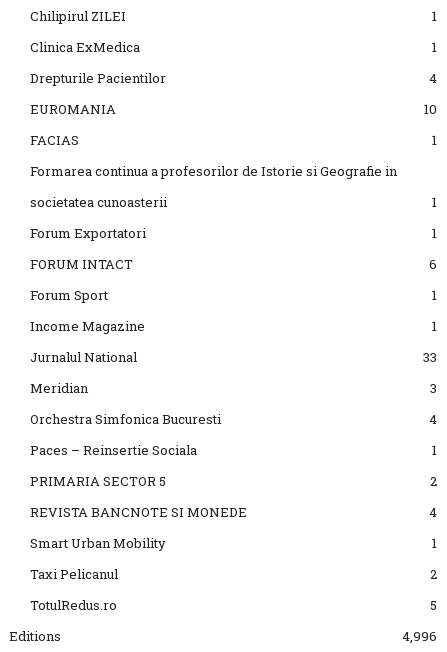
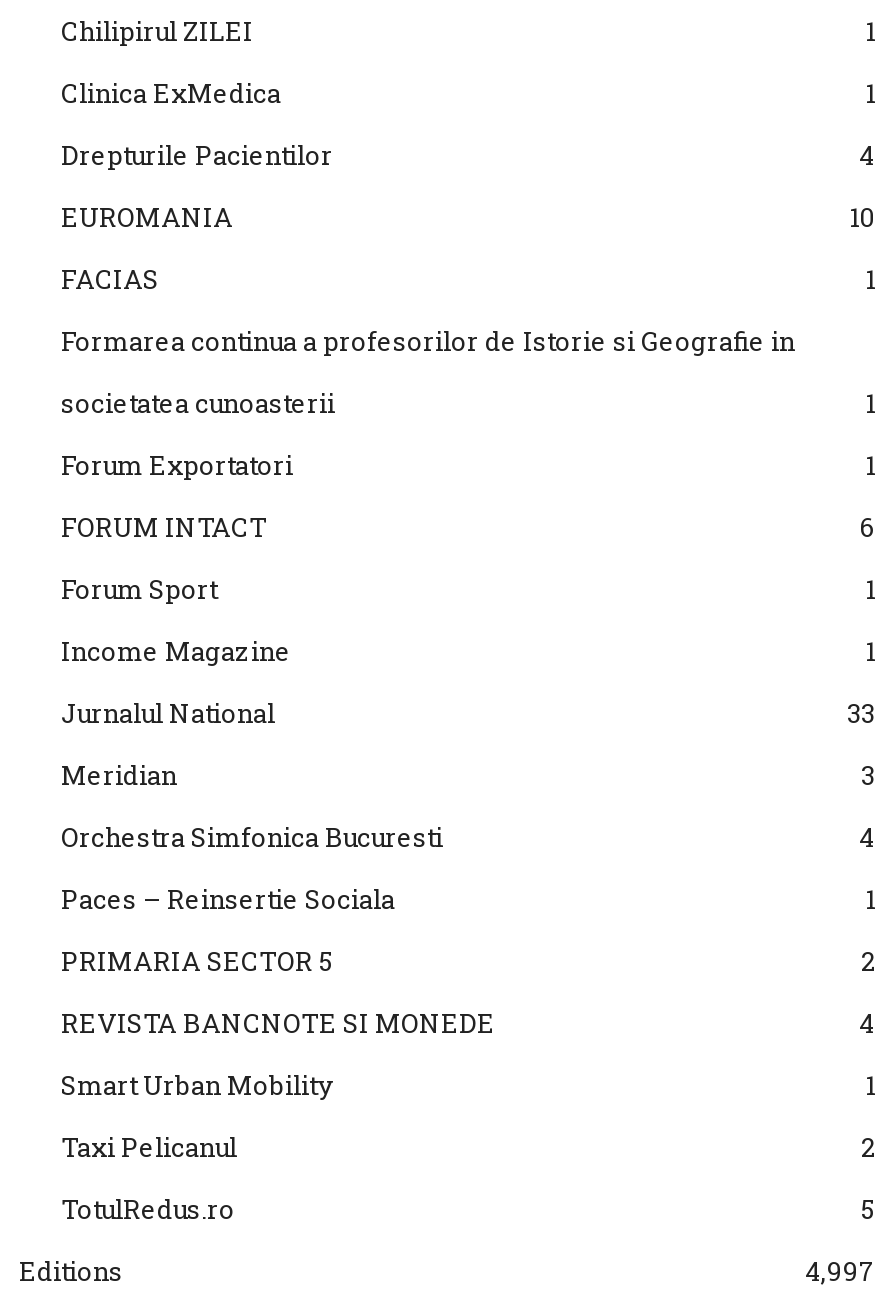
- 4,996
+ 4,997
